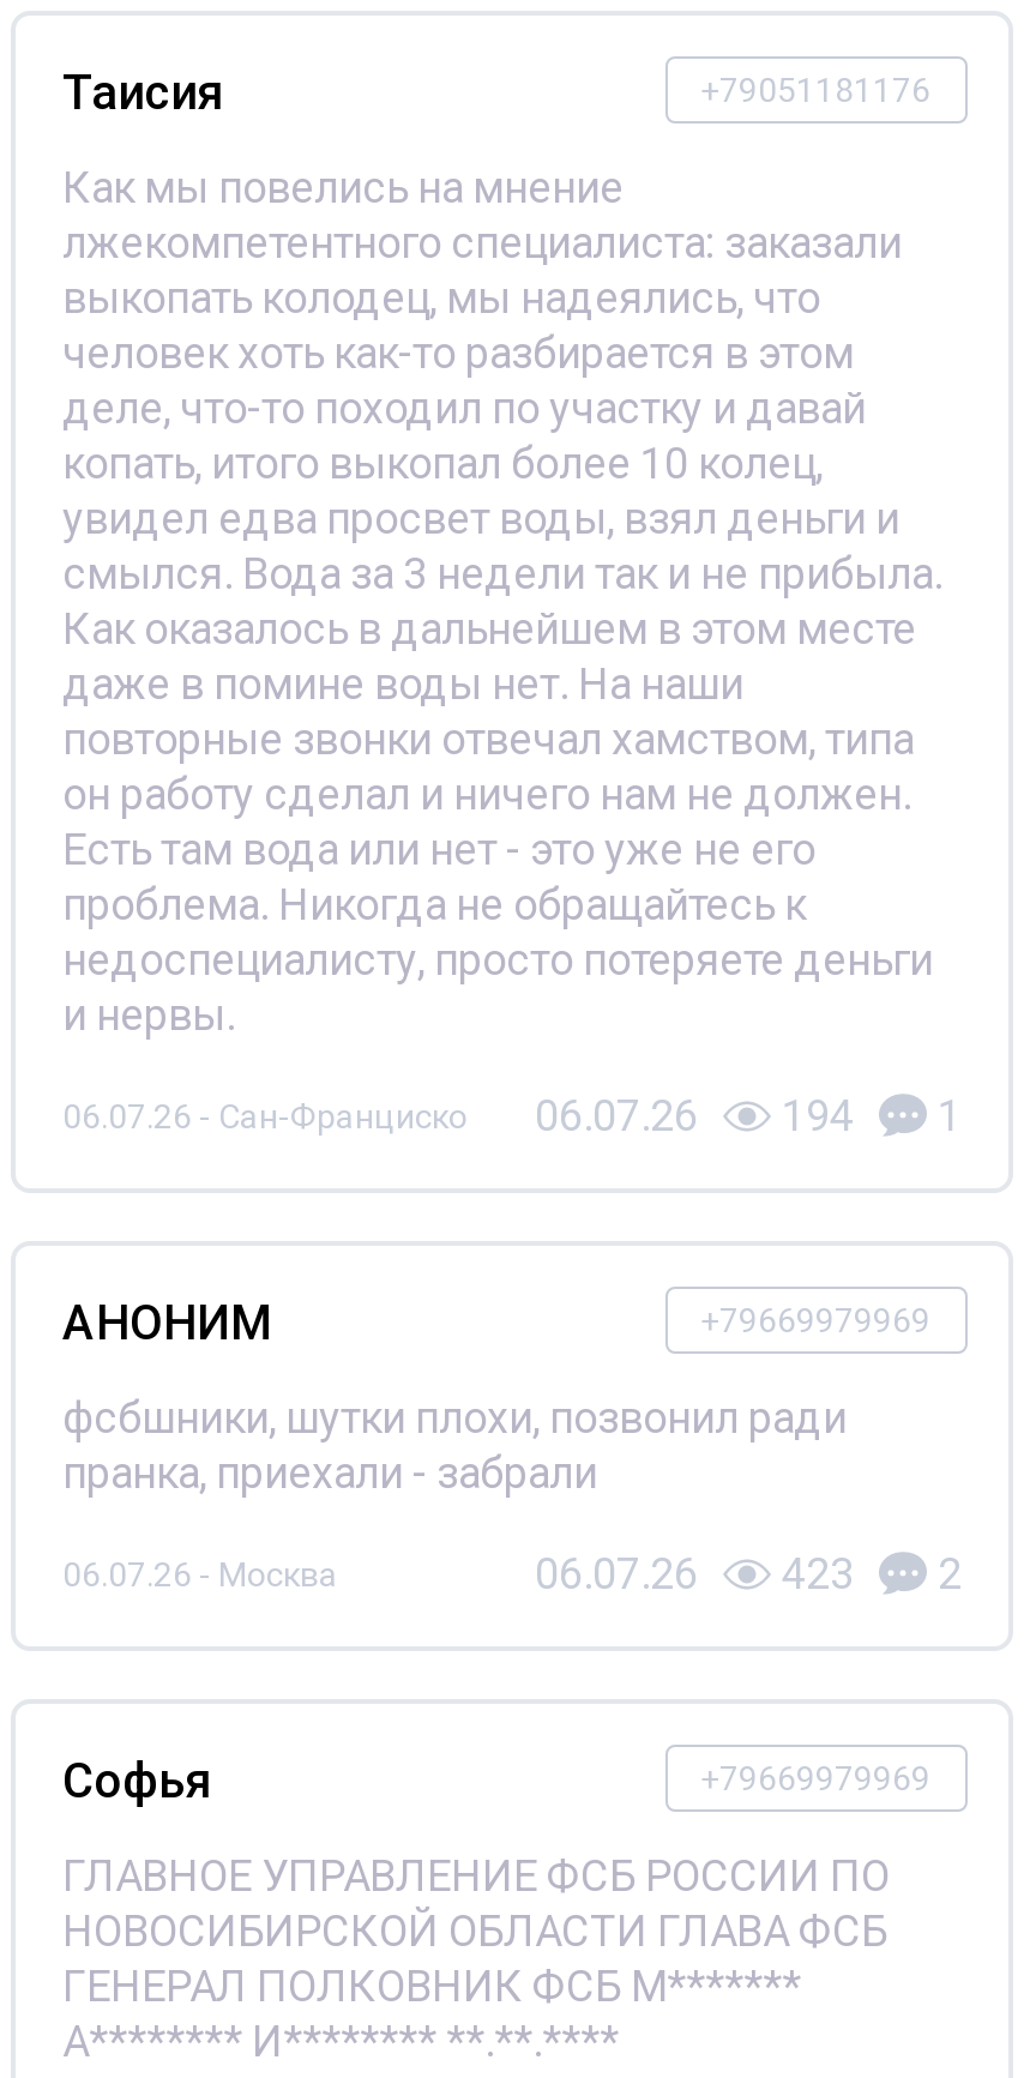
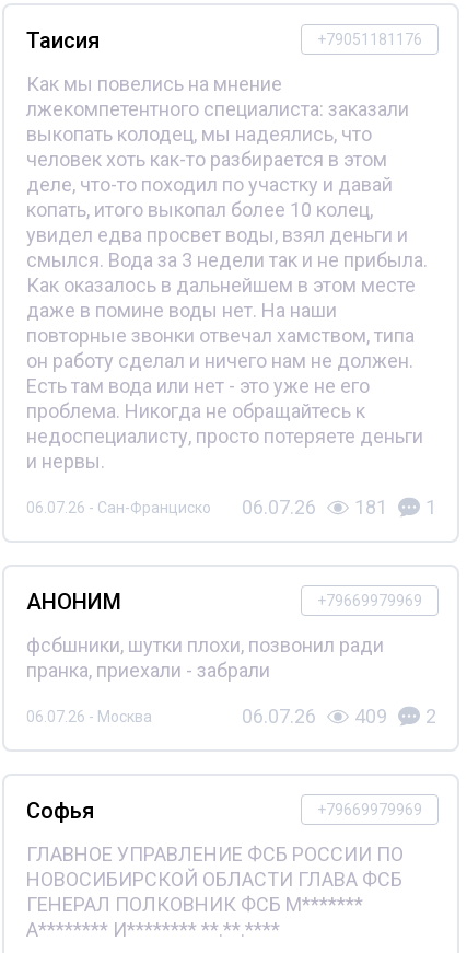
- 06.07.26 - Сан-Франциско 06.07.26 194 1
+ 06.07.26 - Сан-Франциско 06.07.26 181 1

- 06.07.26 423 2
+ 06.07.26 409 2
